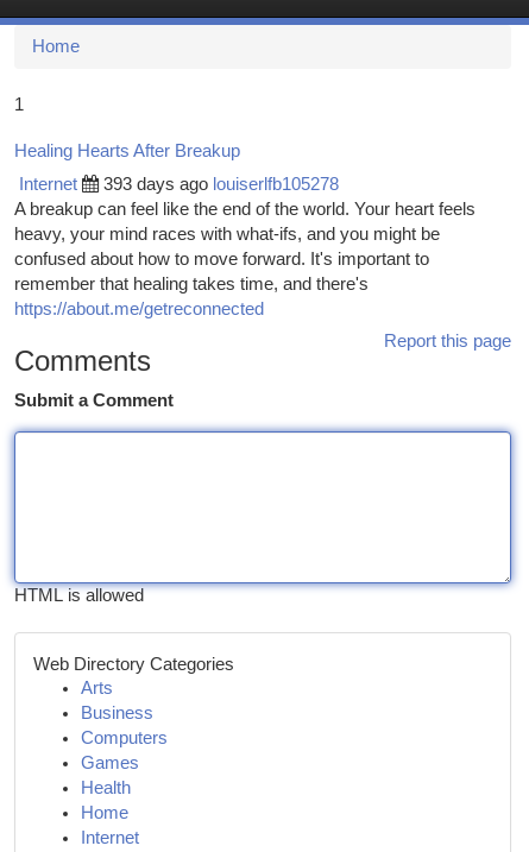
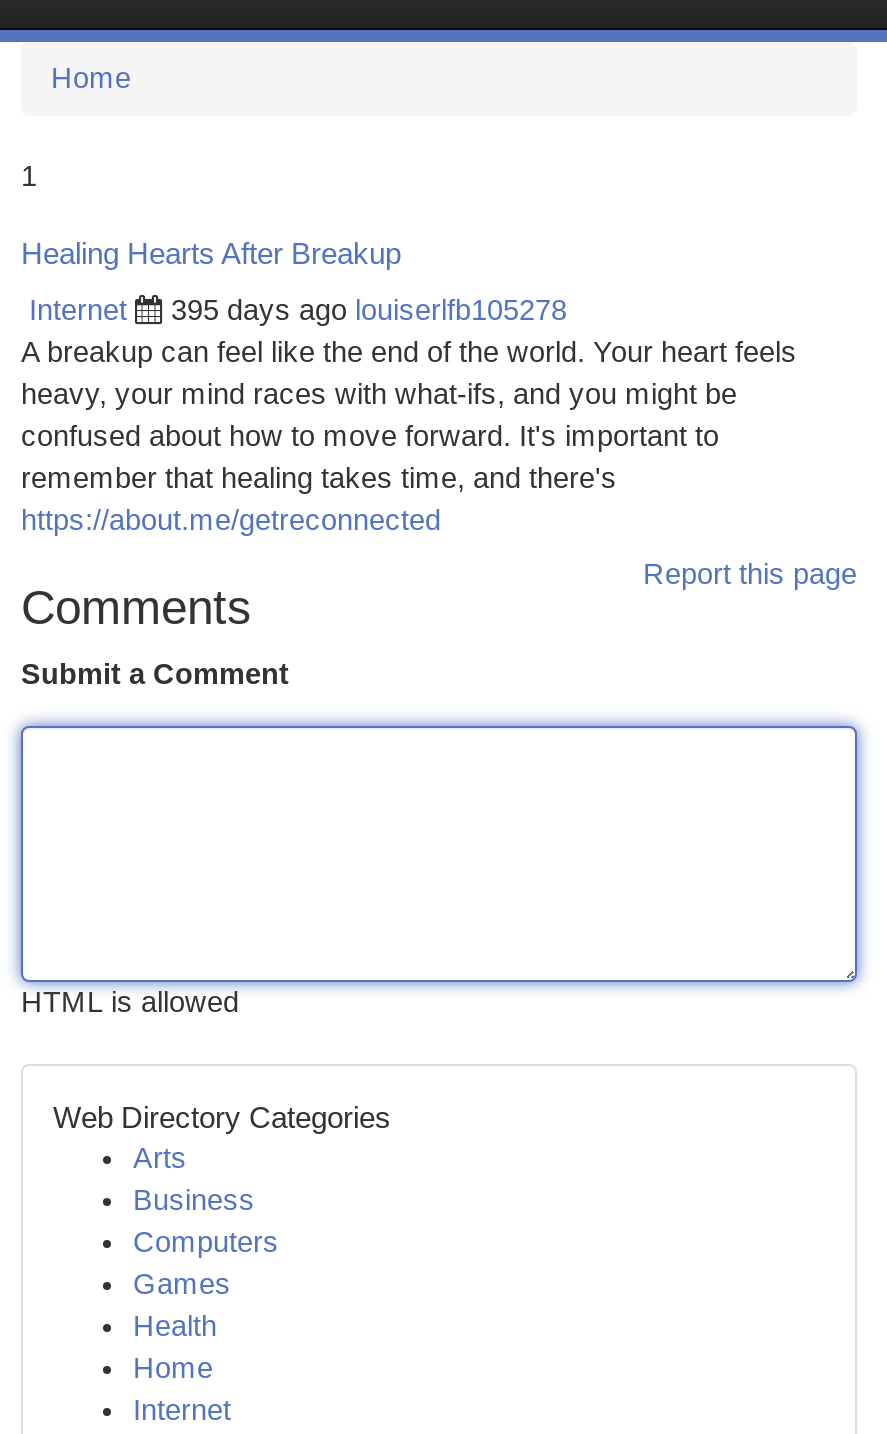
- 393 days ago louiserlfb105278
+ 395 days ago louiserlfb105278
